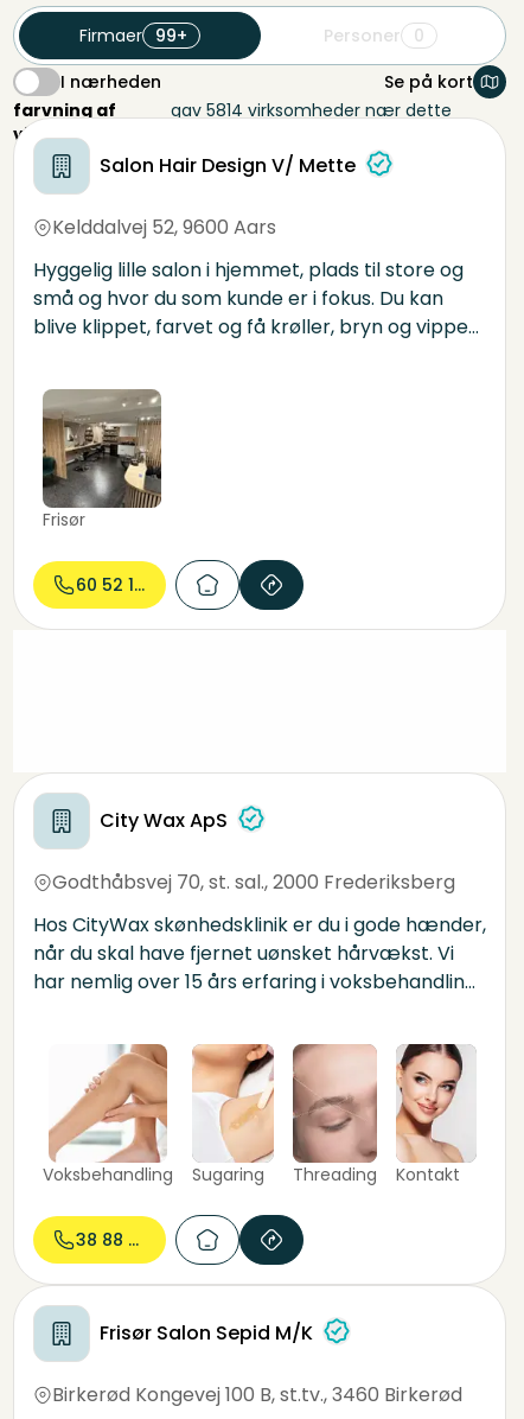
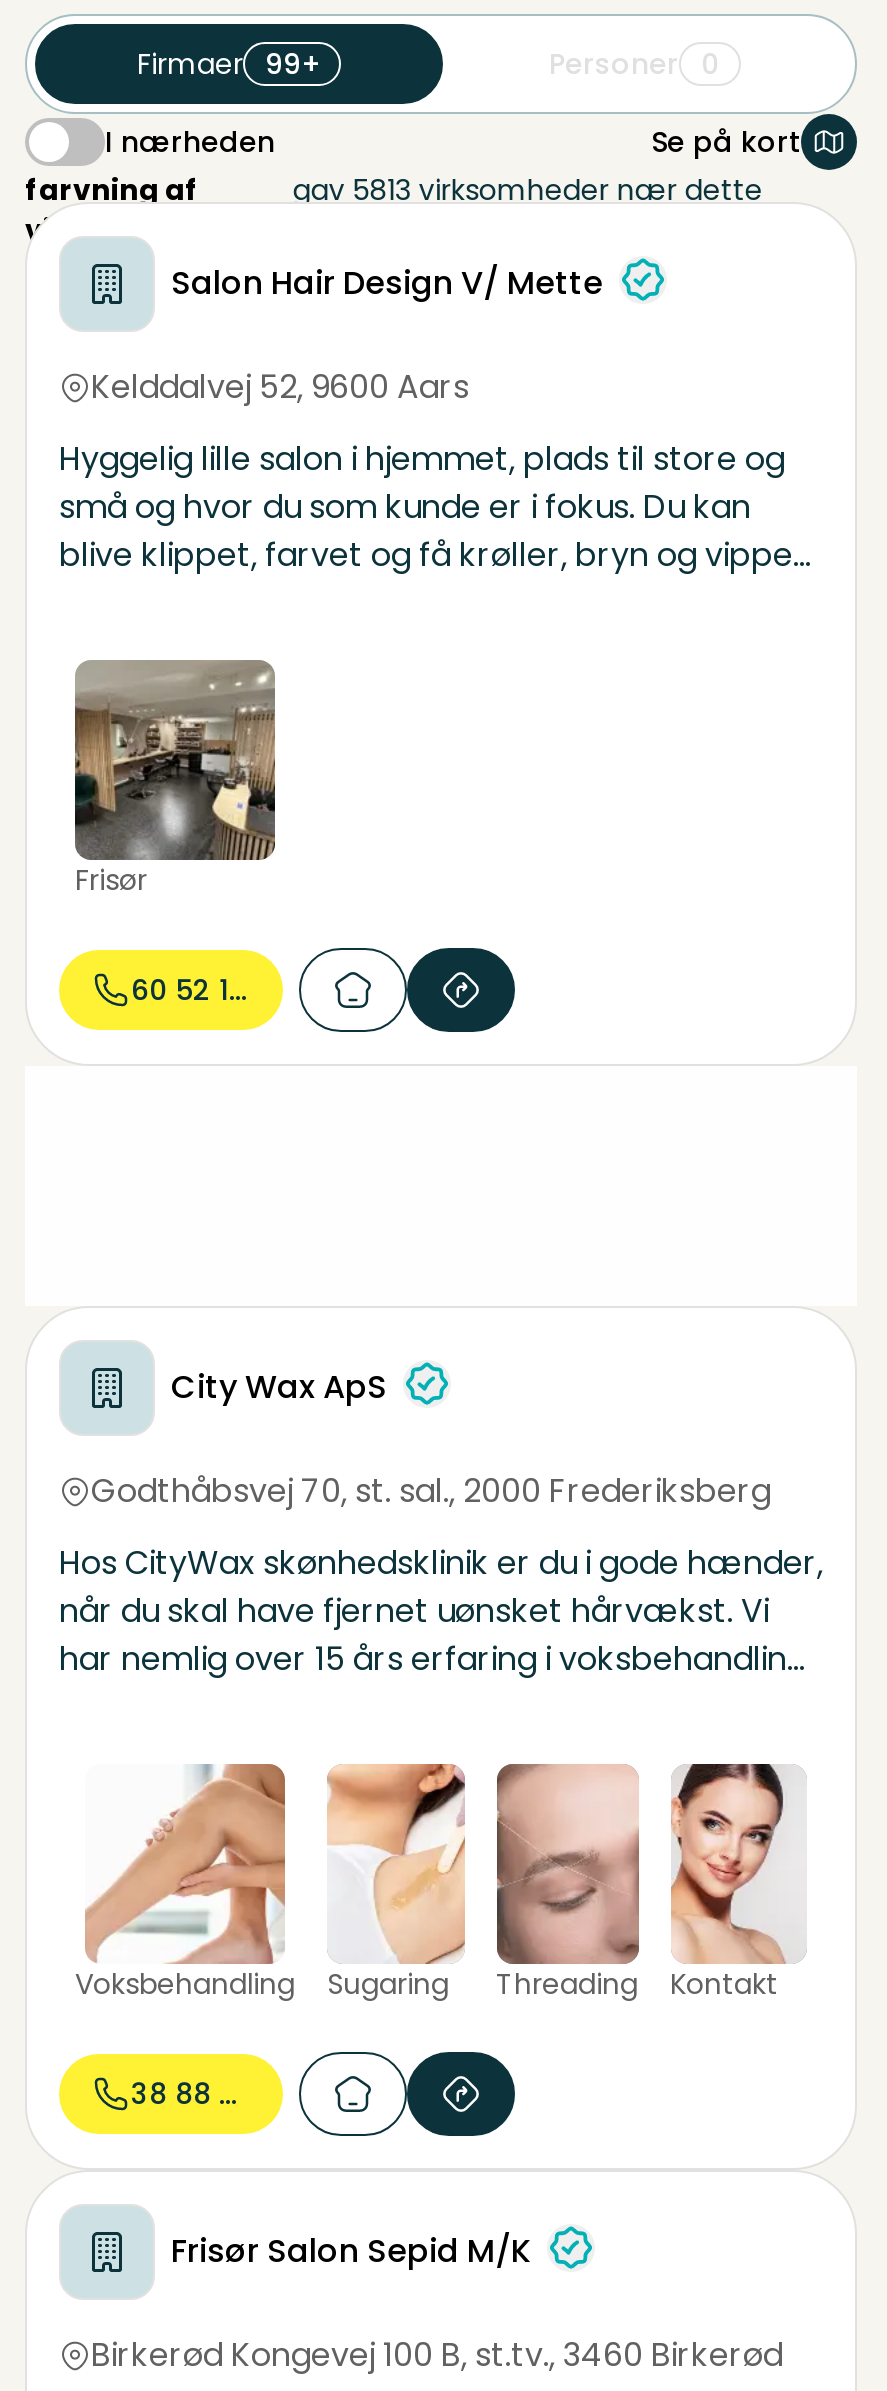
- gav 5814 virksomheder nær dette
+ gav 5813 virksomheder nær dette
